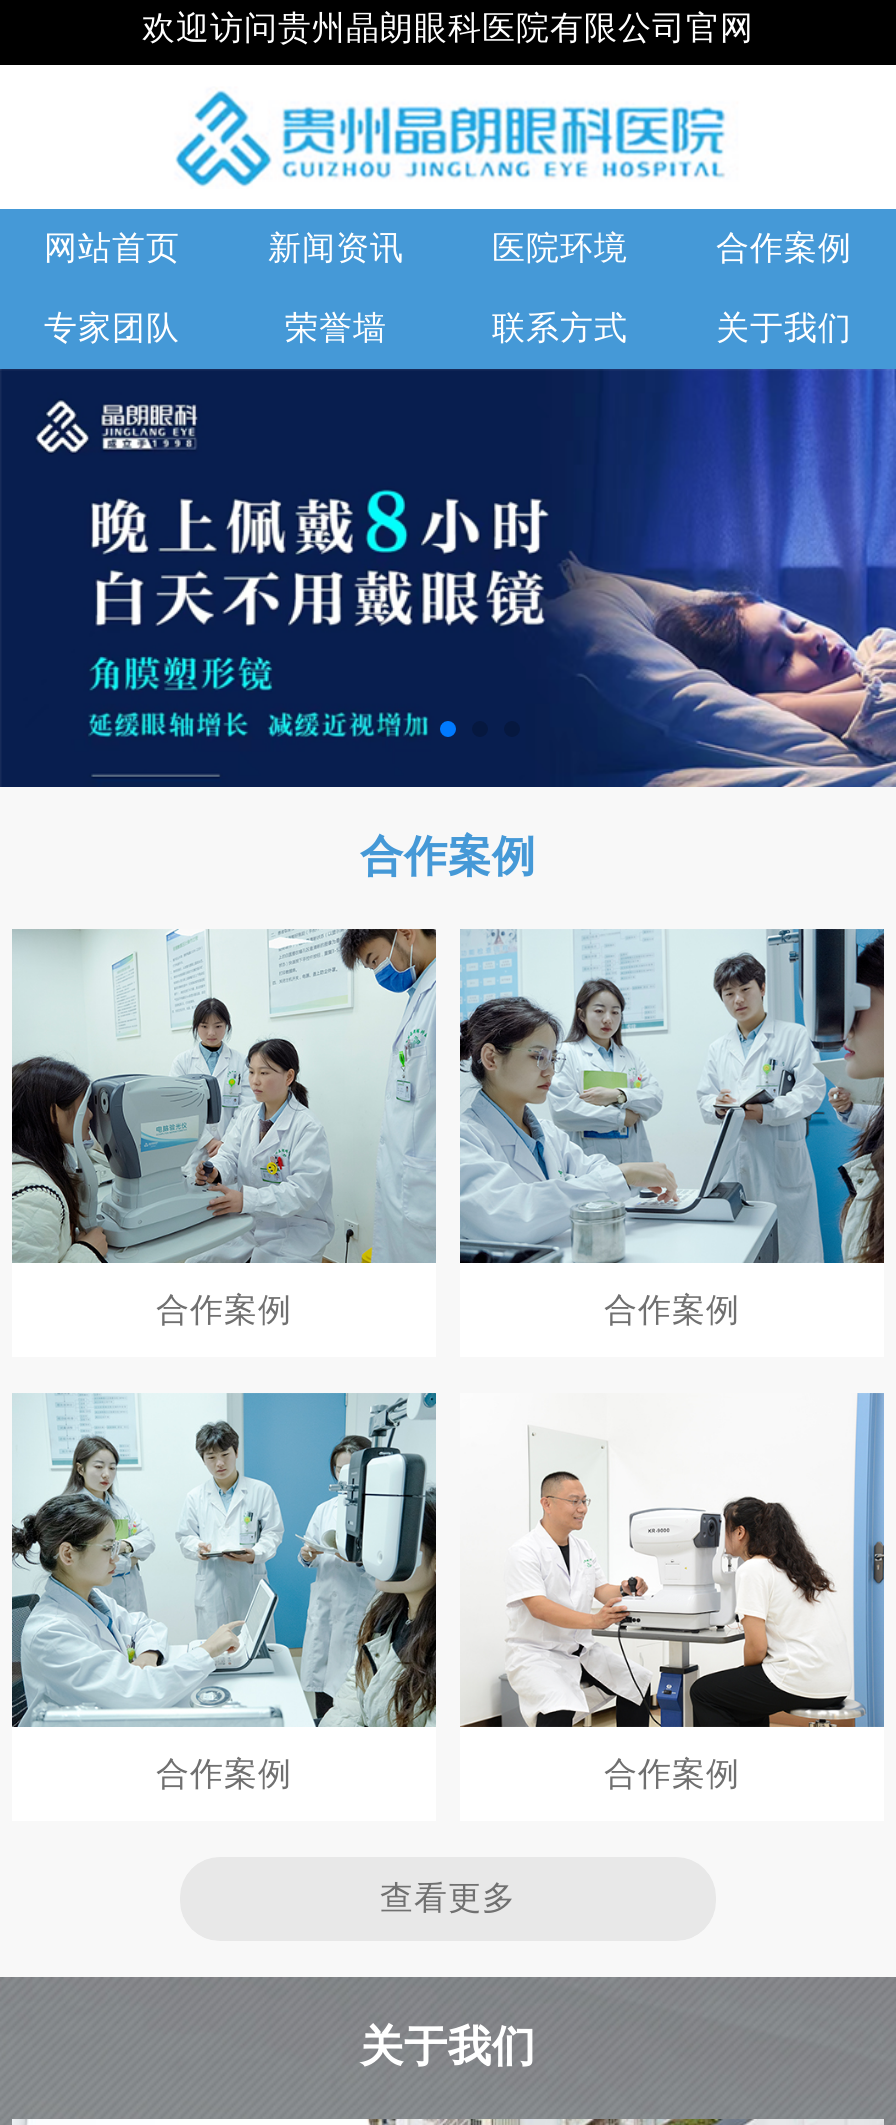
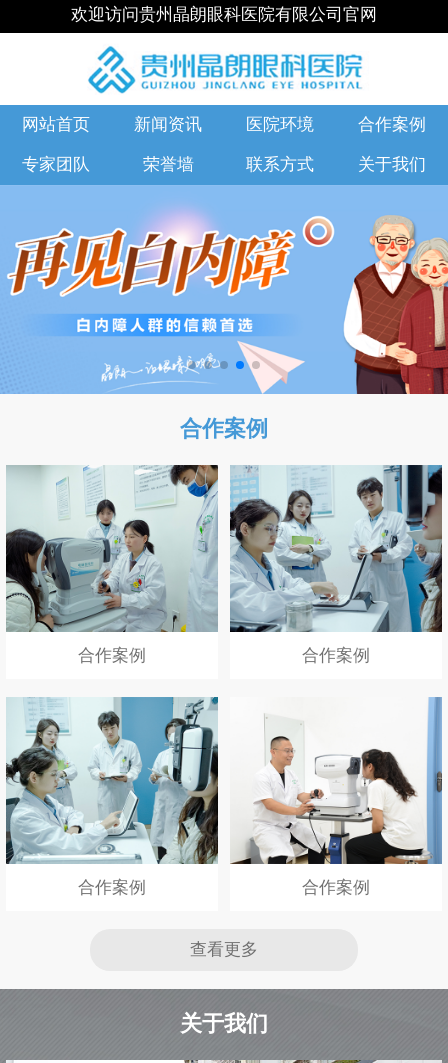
- [image]
+ [image]
